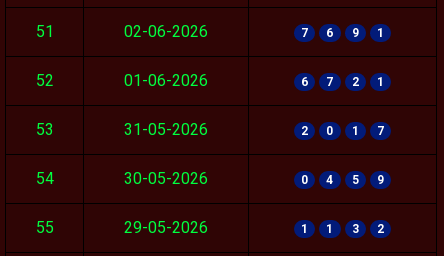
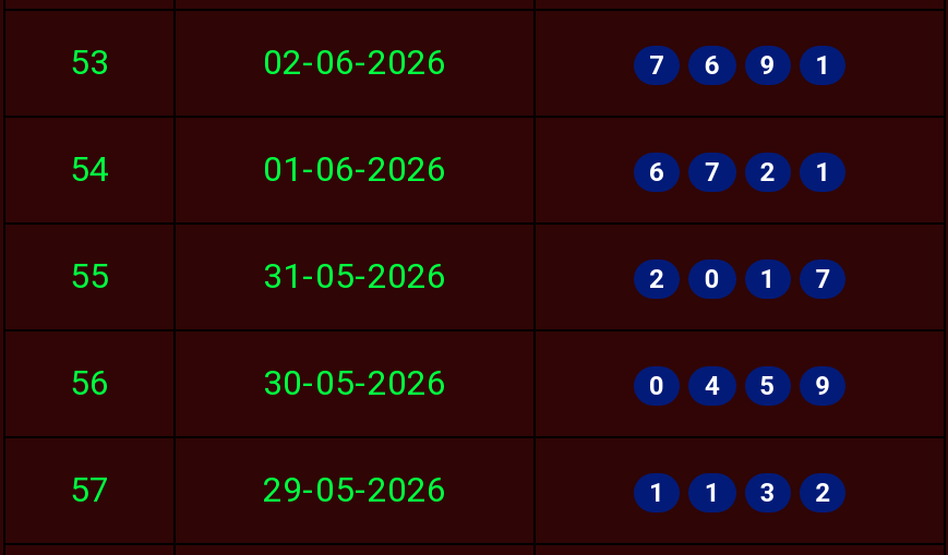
- 51
+ 53

- 52
+ 54

- 53
+ 55

- 54
+ 56

- 55
+ 57
